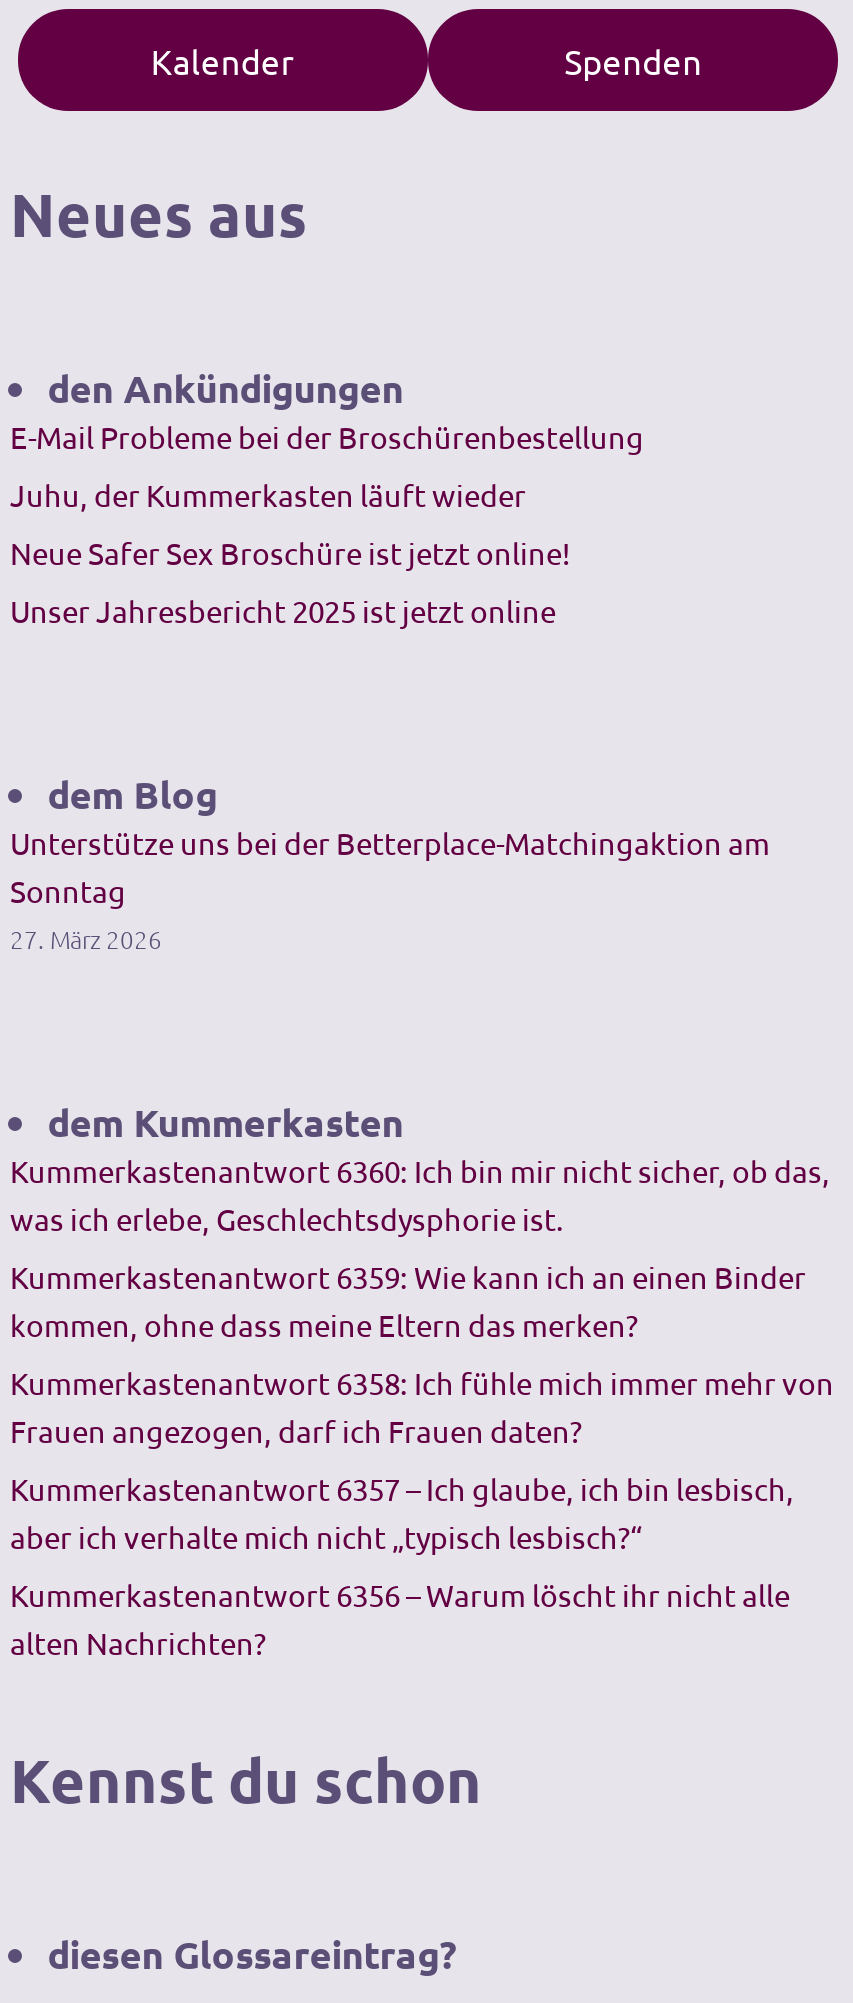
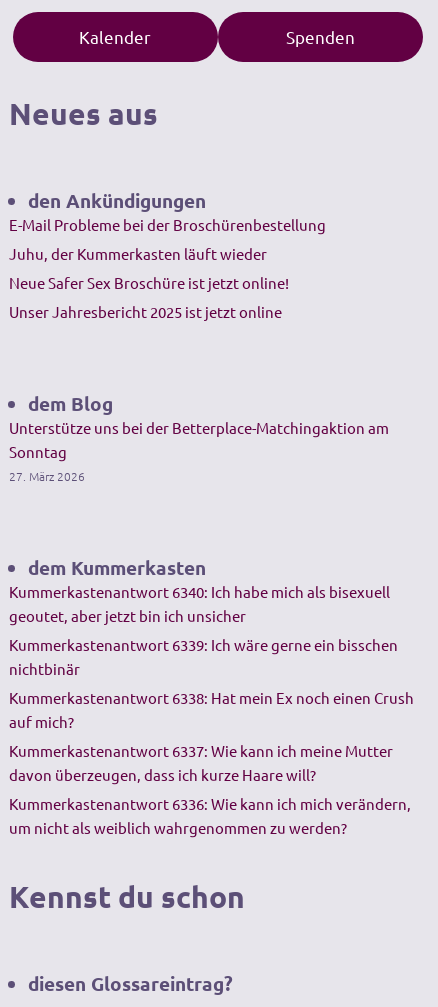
- Kummerkastenantwort 6360: Ich bin mir nicht sicher, ob das,
- was ich erlebe, Geschlechtsdysphorie ist.
+ Kummerkastenantwort 6340: Ich habe mich als bisexuell
+ geoutet, aber jetzt bin ich unsicher

- Kummerkastenantwort 6359: Wie kann ich an einen Binder
- kommen, ohne dass meine Eltern das merken?
+ Kummerkastenantwort 6339: Ich wäre gerne ein bisschen
+ nichtbinär

- Kummerkastenantwort 6358: Ich fühle mich immer mehr von
- Frauen angezogen, darf ich Frauen daten?
+ Kummerkastenantwort 6338: Hat mein Ex noch einen Crush
+ auf mich?

- Kummerkastenantwort 6357 – Ich glaube, ich bin lesbisch,
- aber ich verhalte mich nicht „typisch lesbisch?“
+ Kummerkastenantwort 6337: Wie kann ich meine Mutter
+ davon überzeugen, dass ich kurze Haare will?

- Kummerkastenantwort 6356 – Warum löscht ihr nicht alle
- alten Nachrichten?
+ Kummerkastenantwort 6336: Wie kann ich mich verändern,
+ um nicht als weiblich wahrgenommen zu werden?
